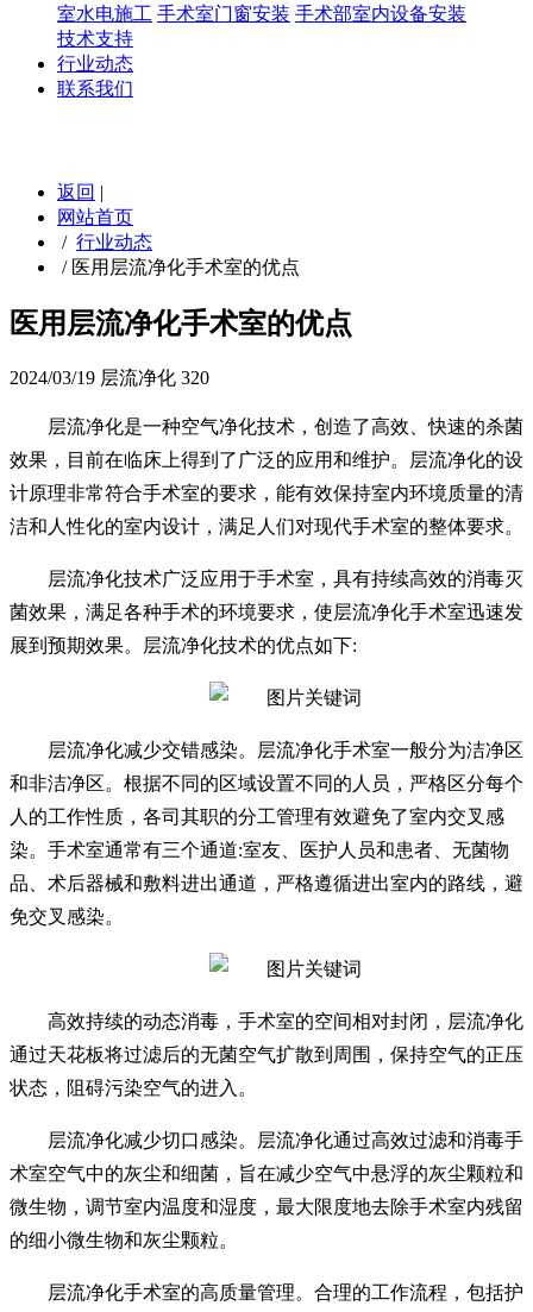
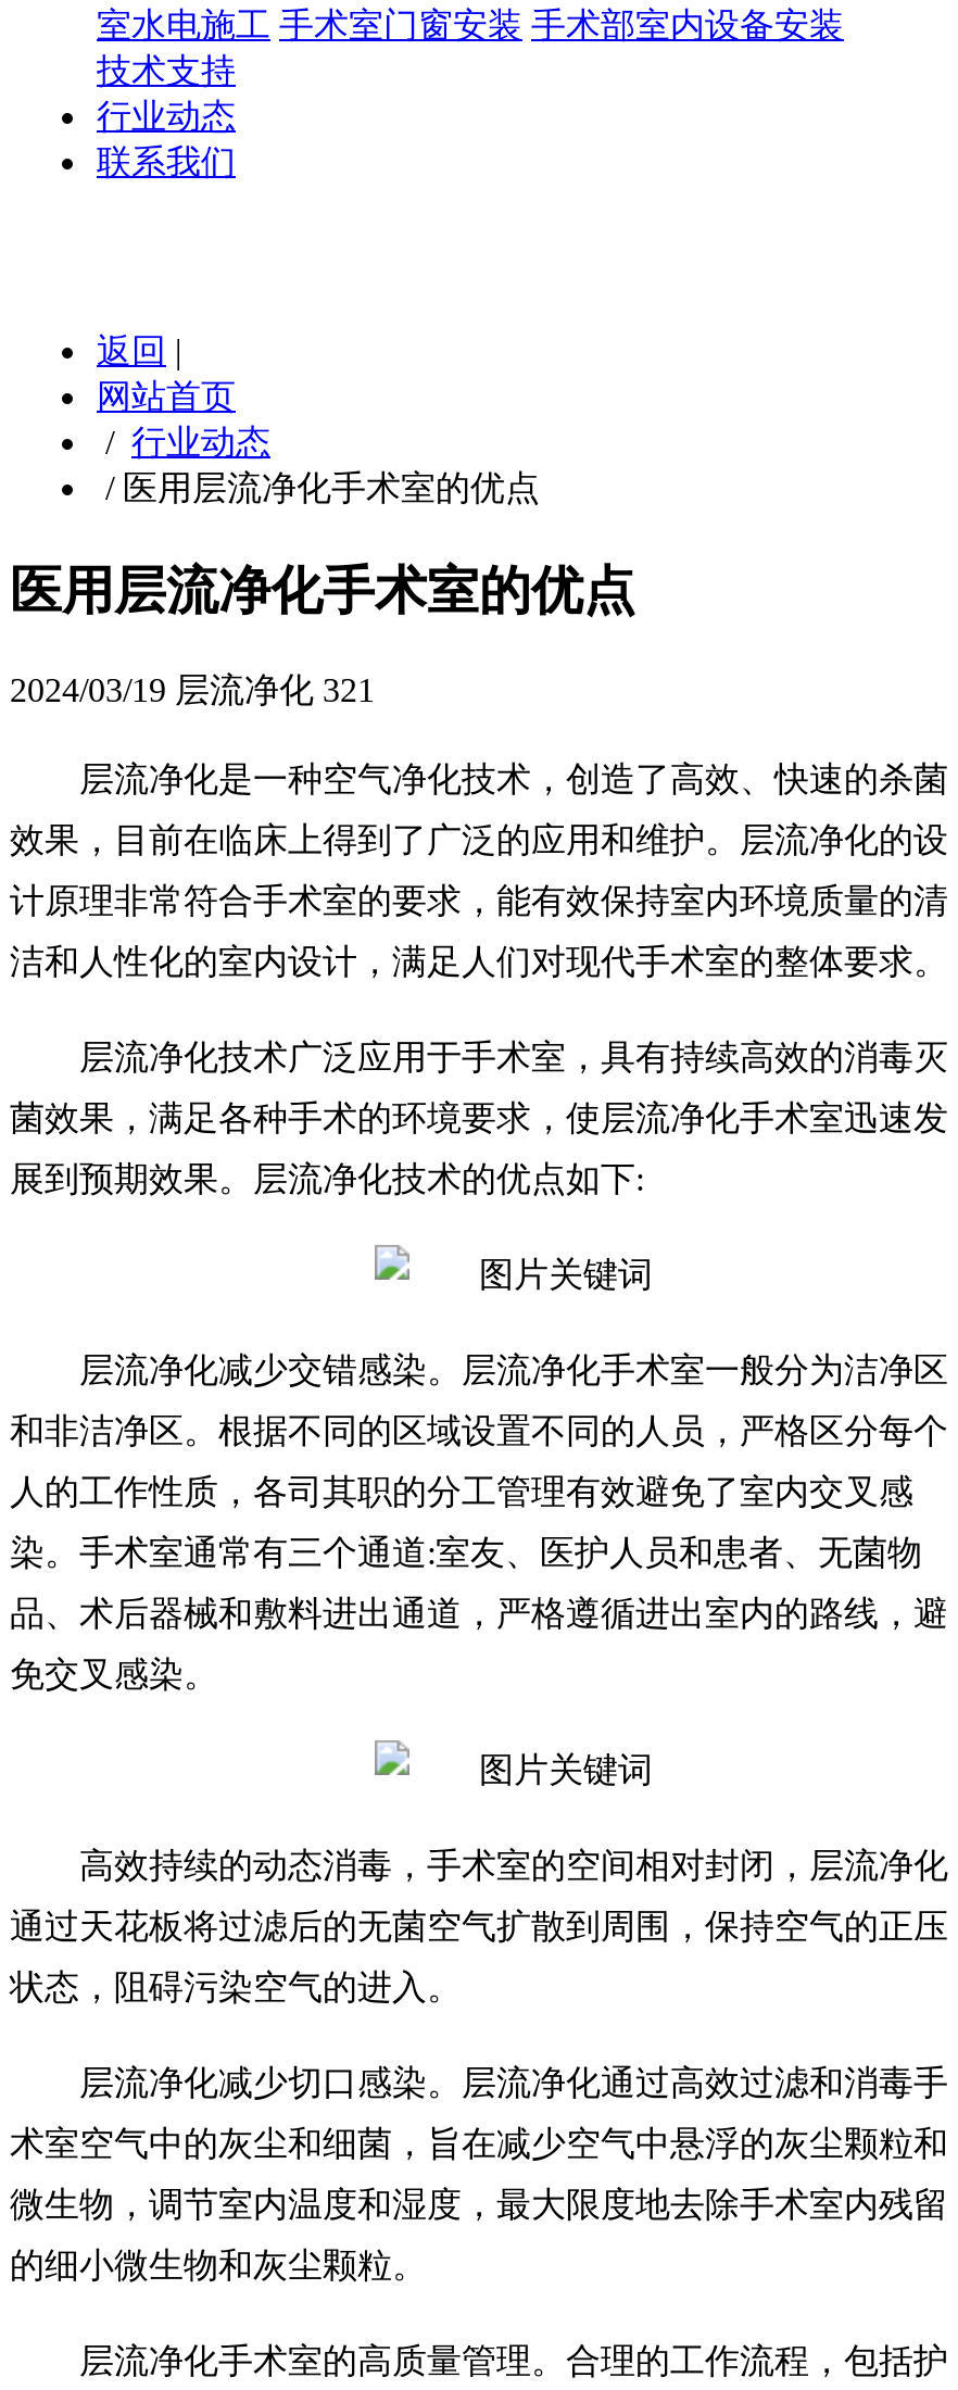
- 2024/03/19 层流净化 320
+ 2024/03/19 层流净化 321
